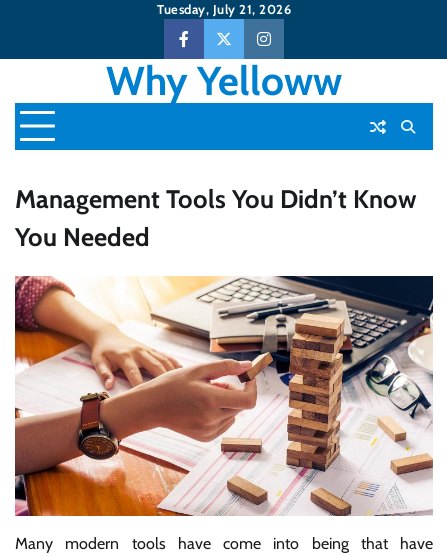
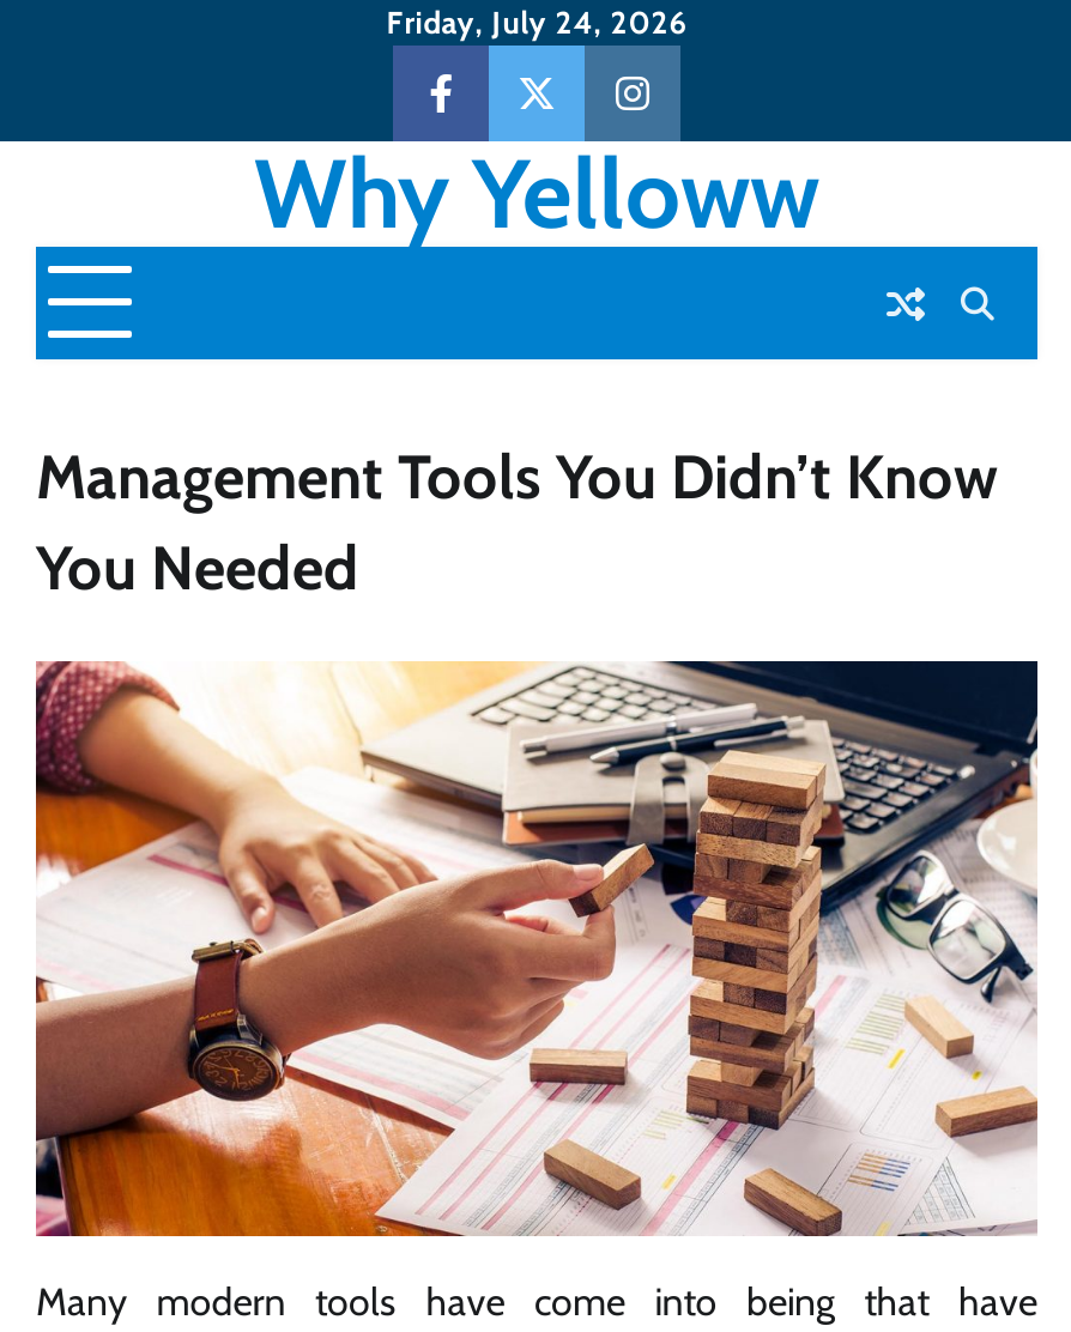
- Tuesday, July 21, 2026
+ Friday, July 24, 2026
